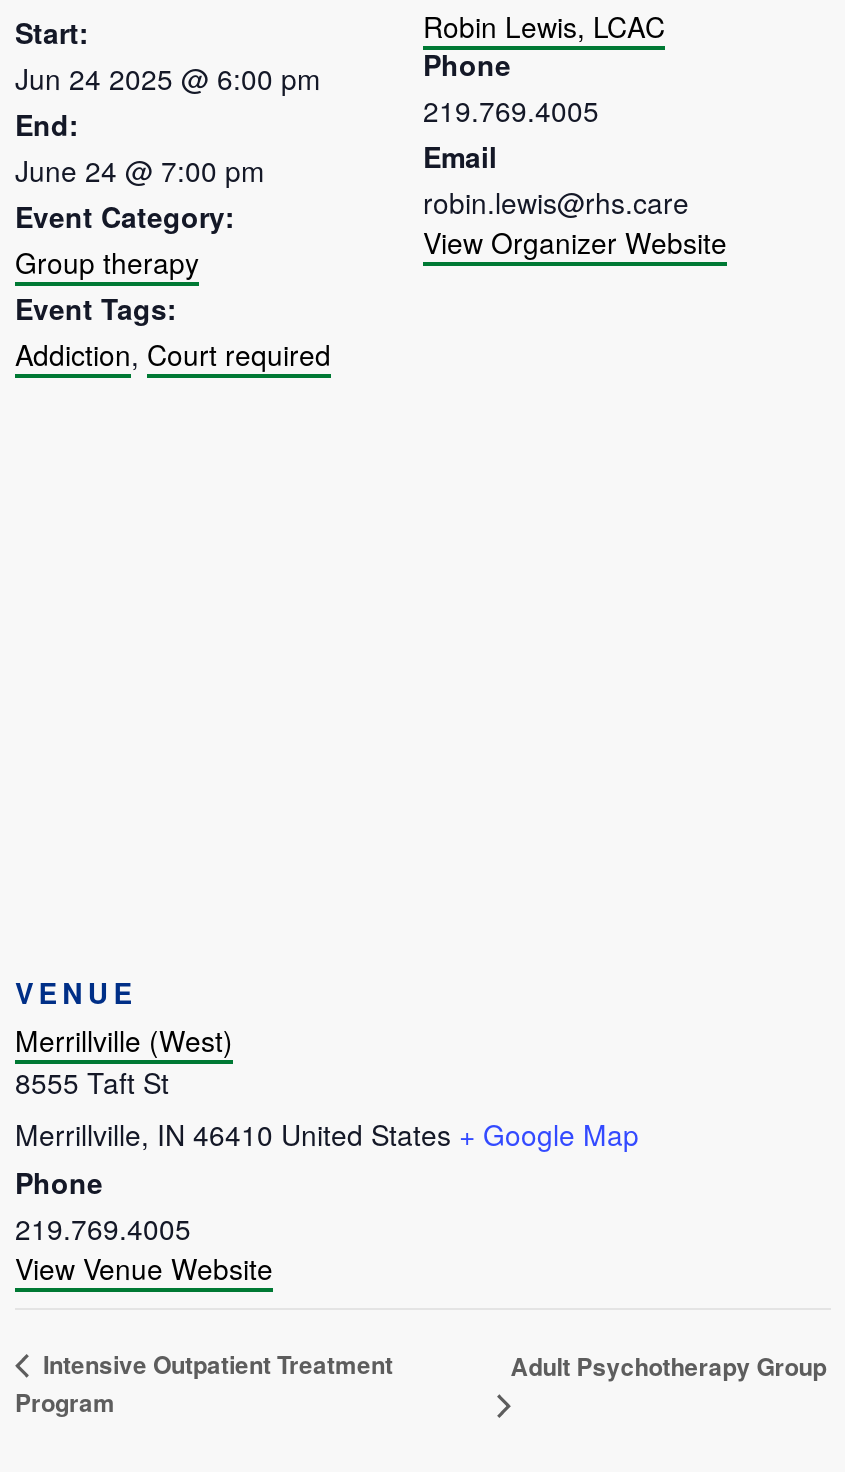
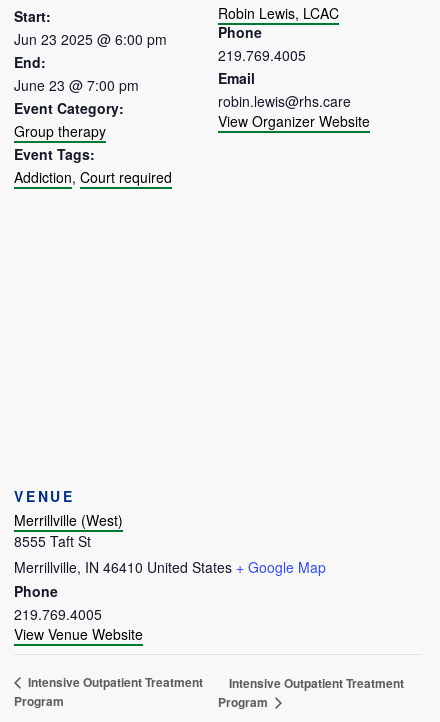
- Jun 24 2025 @ 6:00 pm
+ Jun 23 2025 @ 6:00 pm

- June 24 @ 7:00 pm
+ June 23 @ 7:00 pm

- Adult Psychotherapy Group
+ Intensive Outpatient Treatment
+ Program
